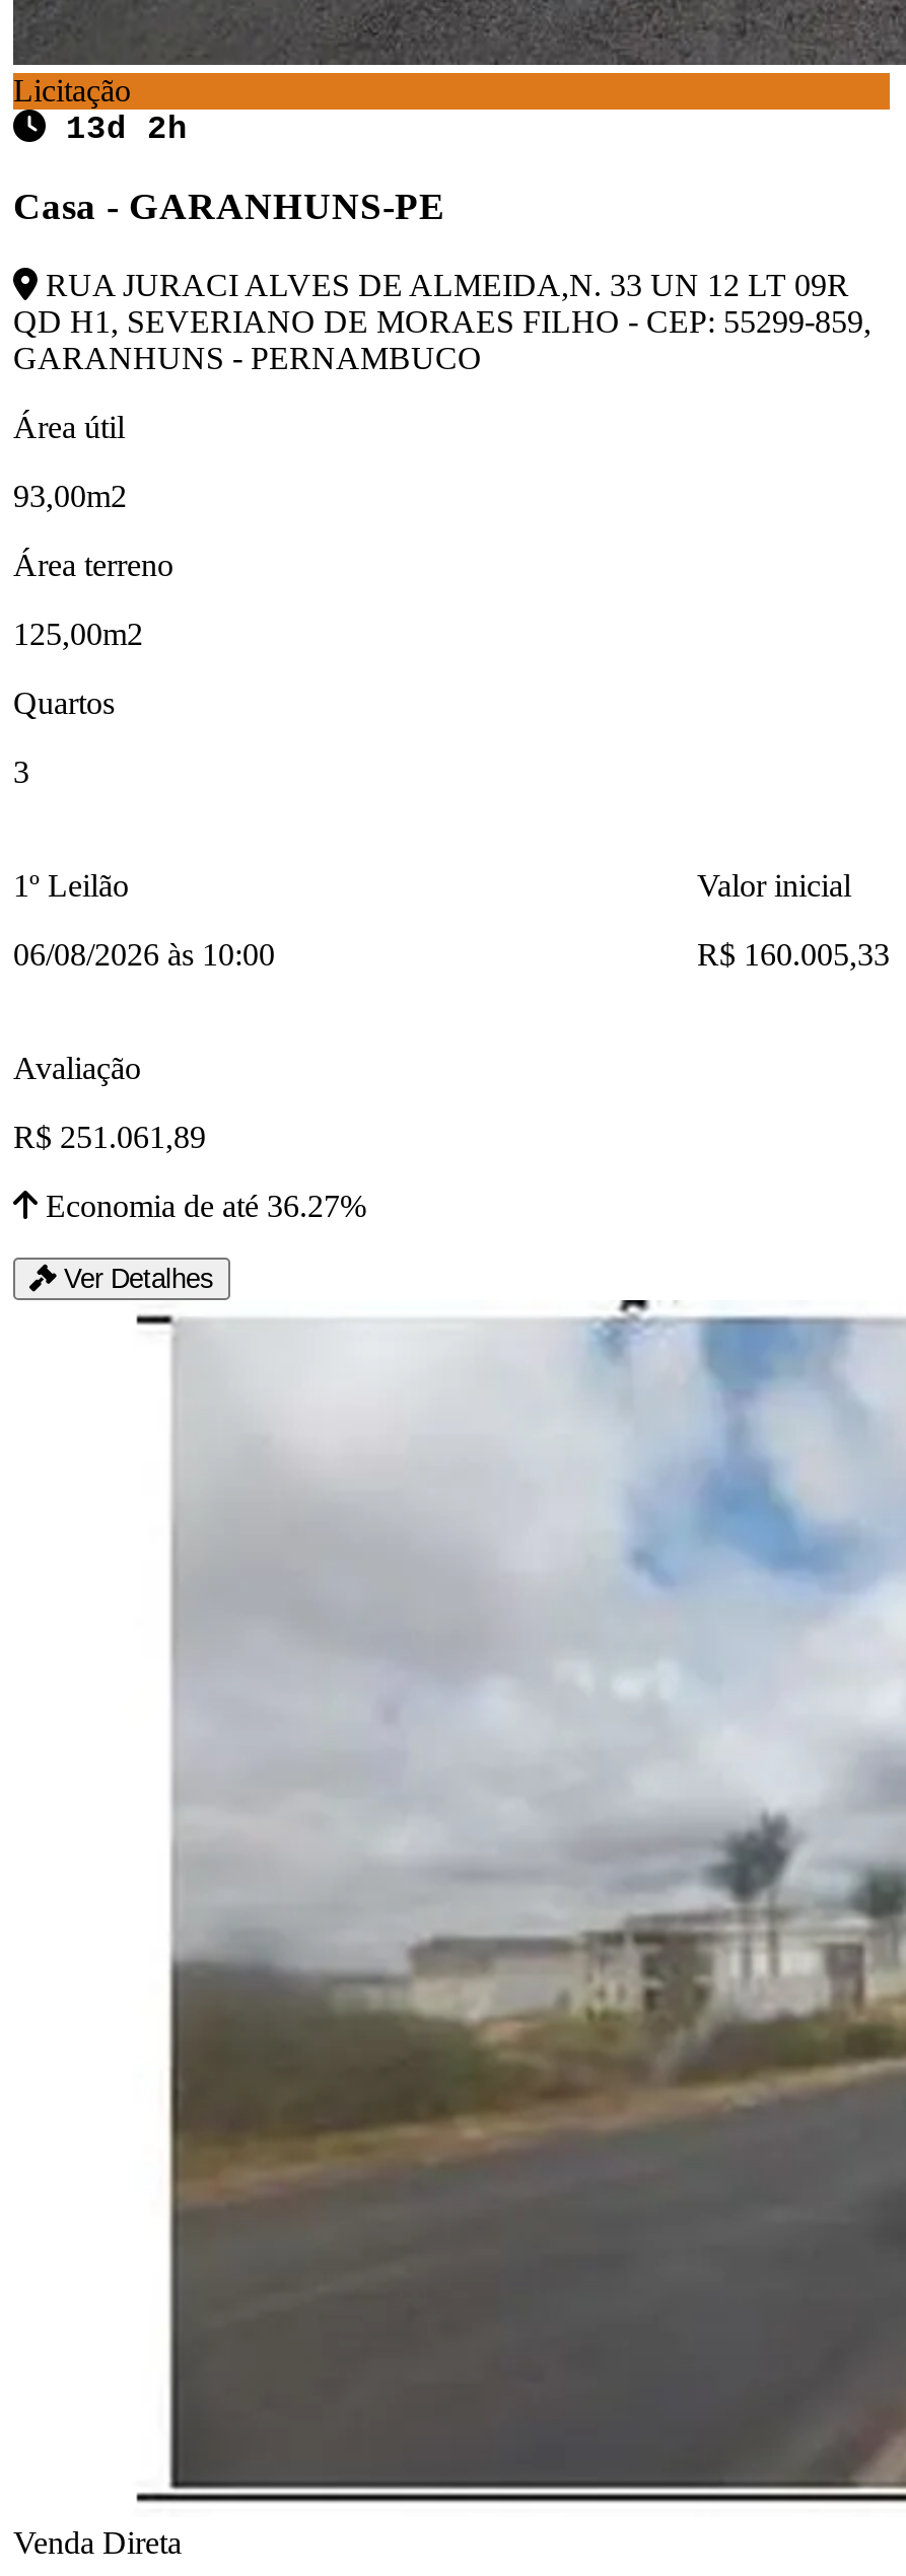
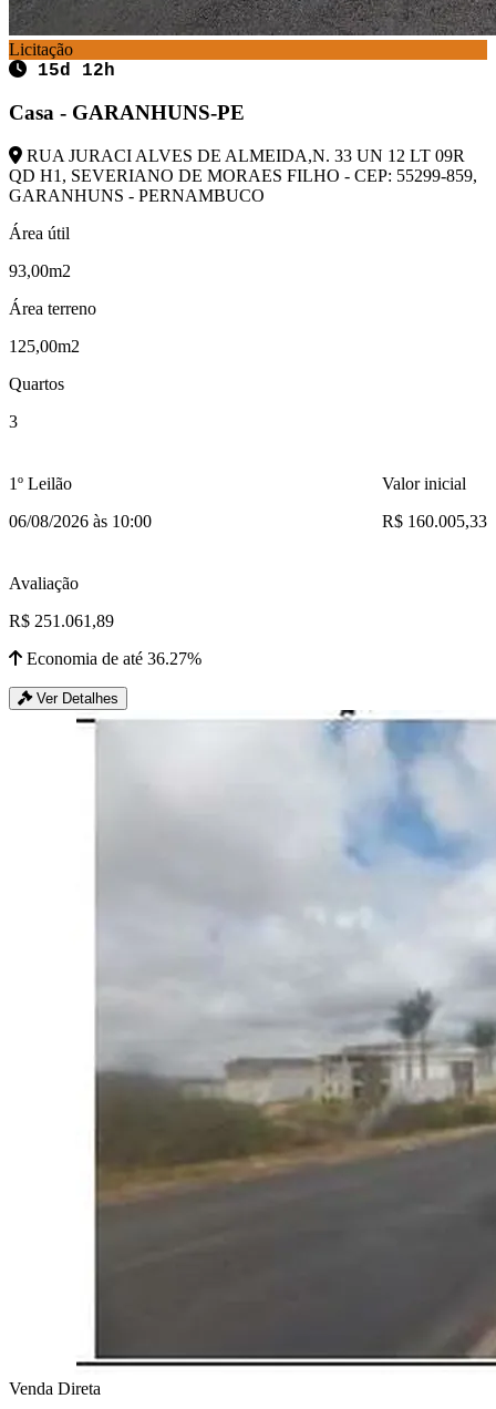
- 13d 2h
+ 15d 12h
